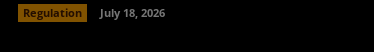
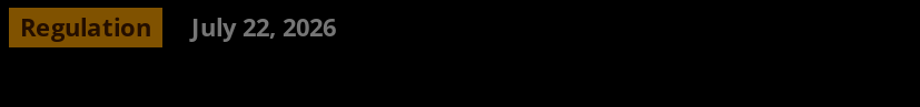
- Regulation July 18, 2026
+ Regulation July 22, 2026
